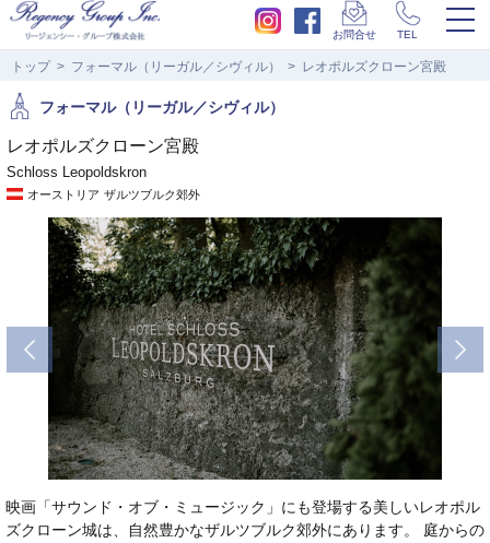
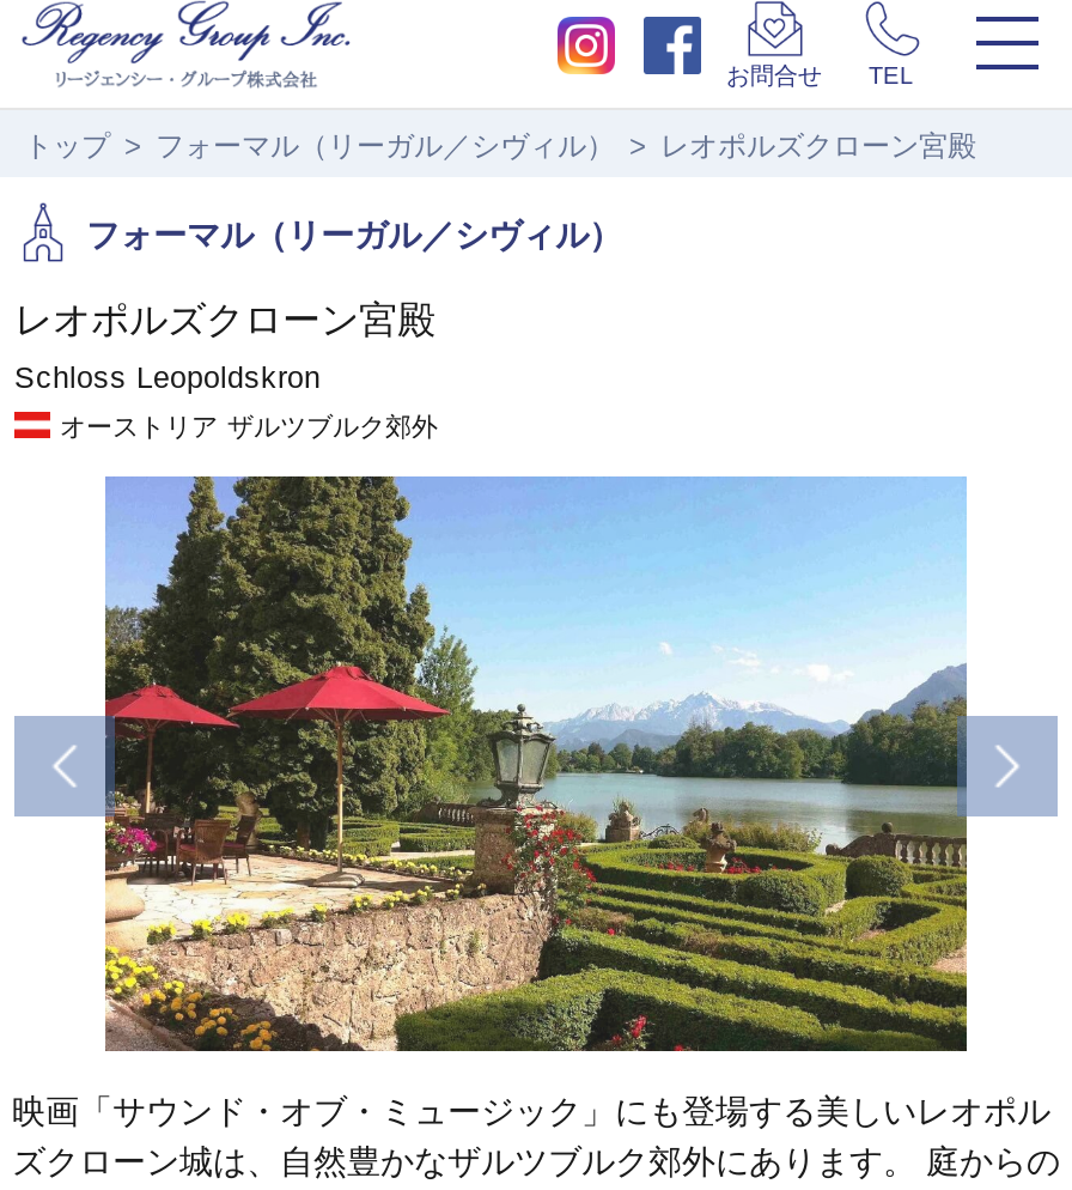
- [image]
+ [image]
